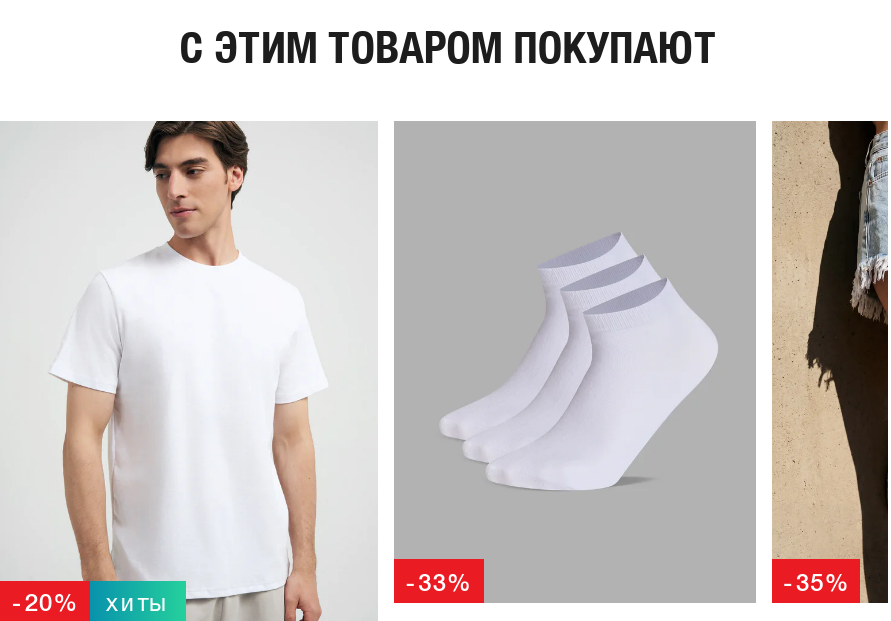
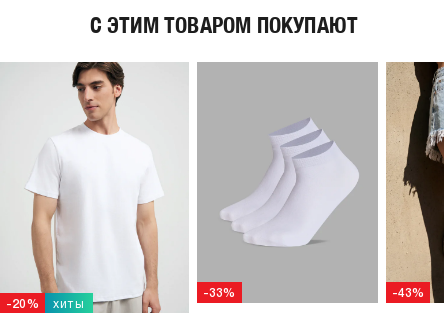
- -35%
+ -43%
